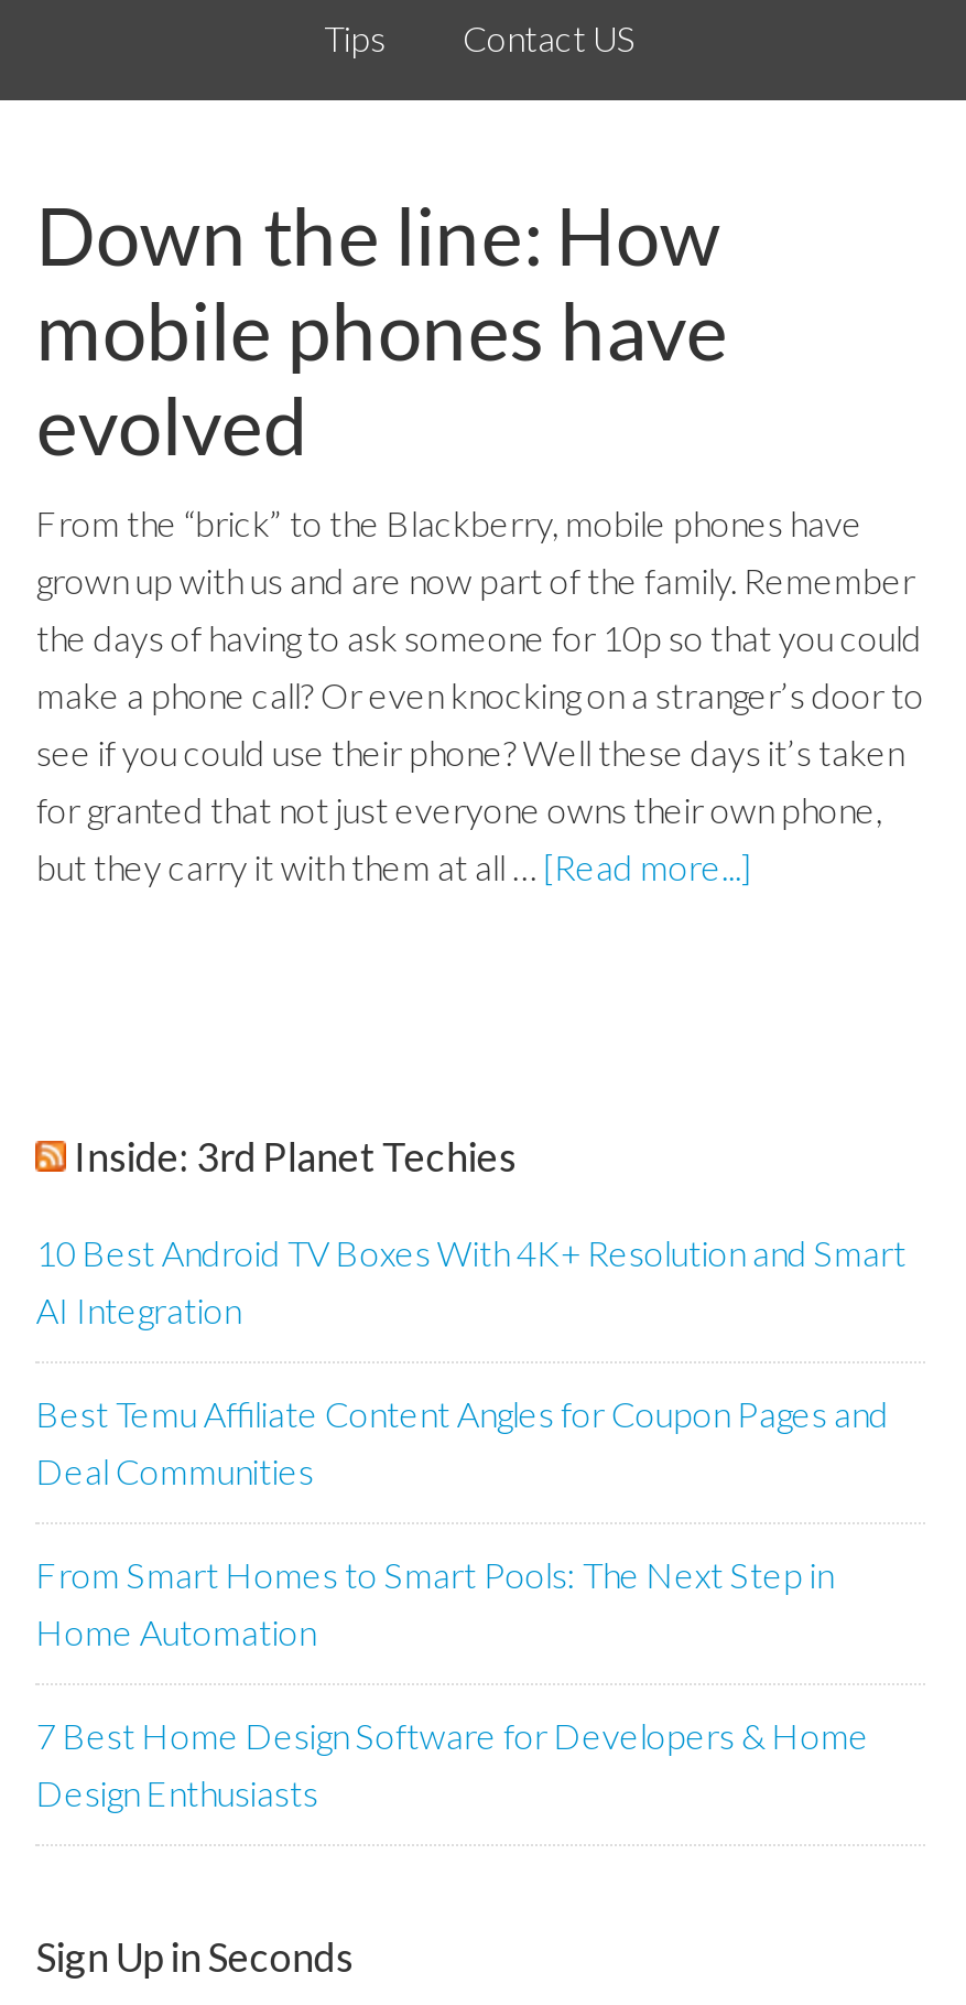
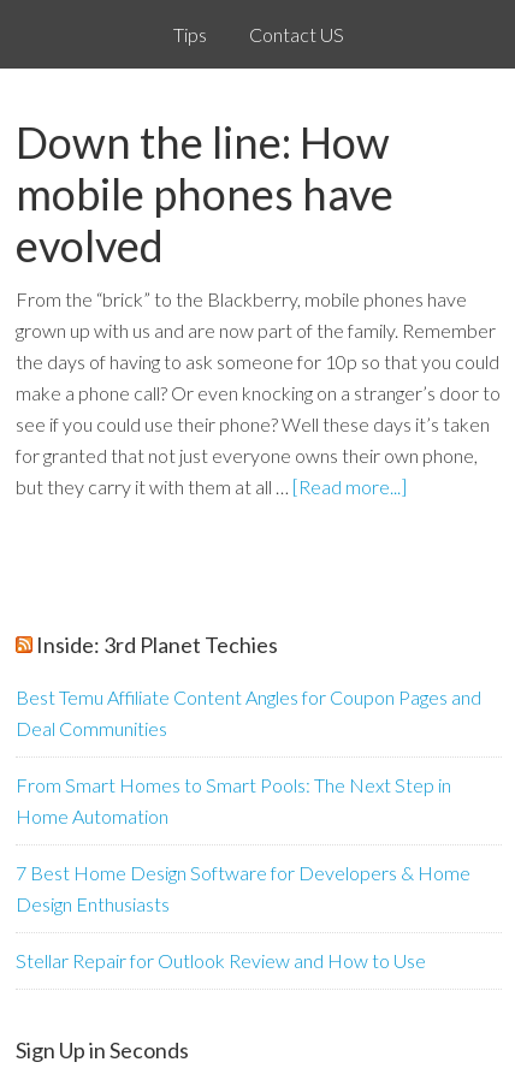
- 10 Best Android TV Boxes With 4K+ Resolution and Smart
- AI Integration

moved up: Best Temu Affiliate Content Angles for Coupon Pages and | Deal Communities | From Smart Homes to Smart Pools: The Next Step in | Home Automation | 7 Best Home Design Software for Developers & Home | Design Enthusiasts

+ Stellar Repair for Outlook Review and How to Use
